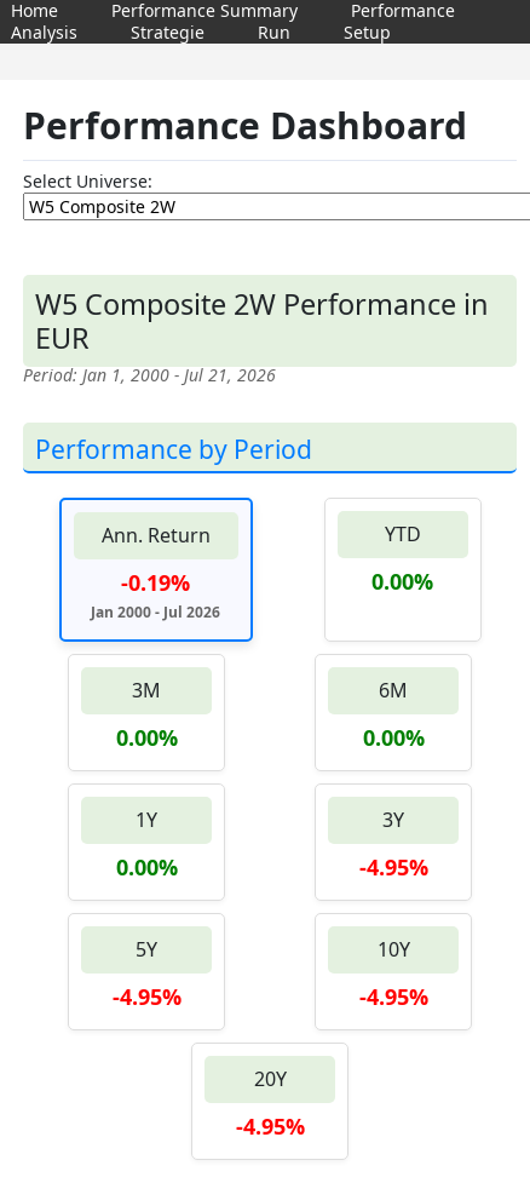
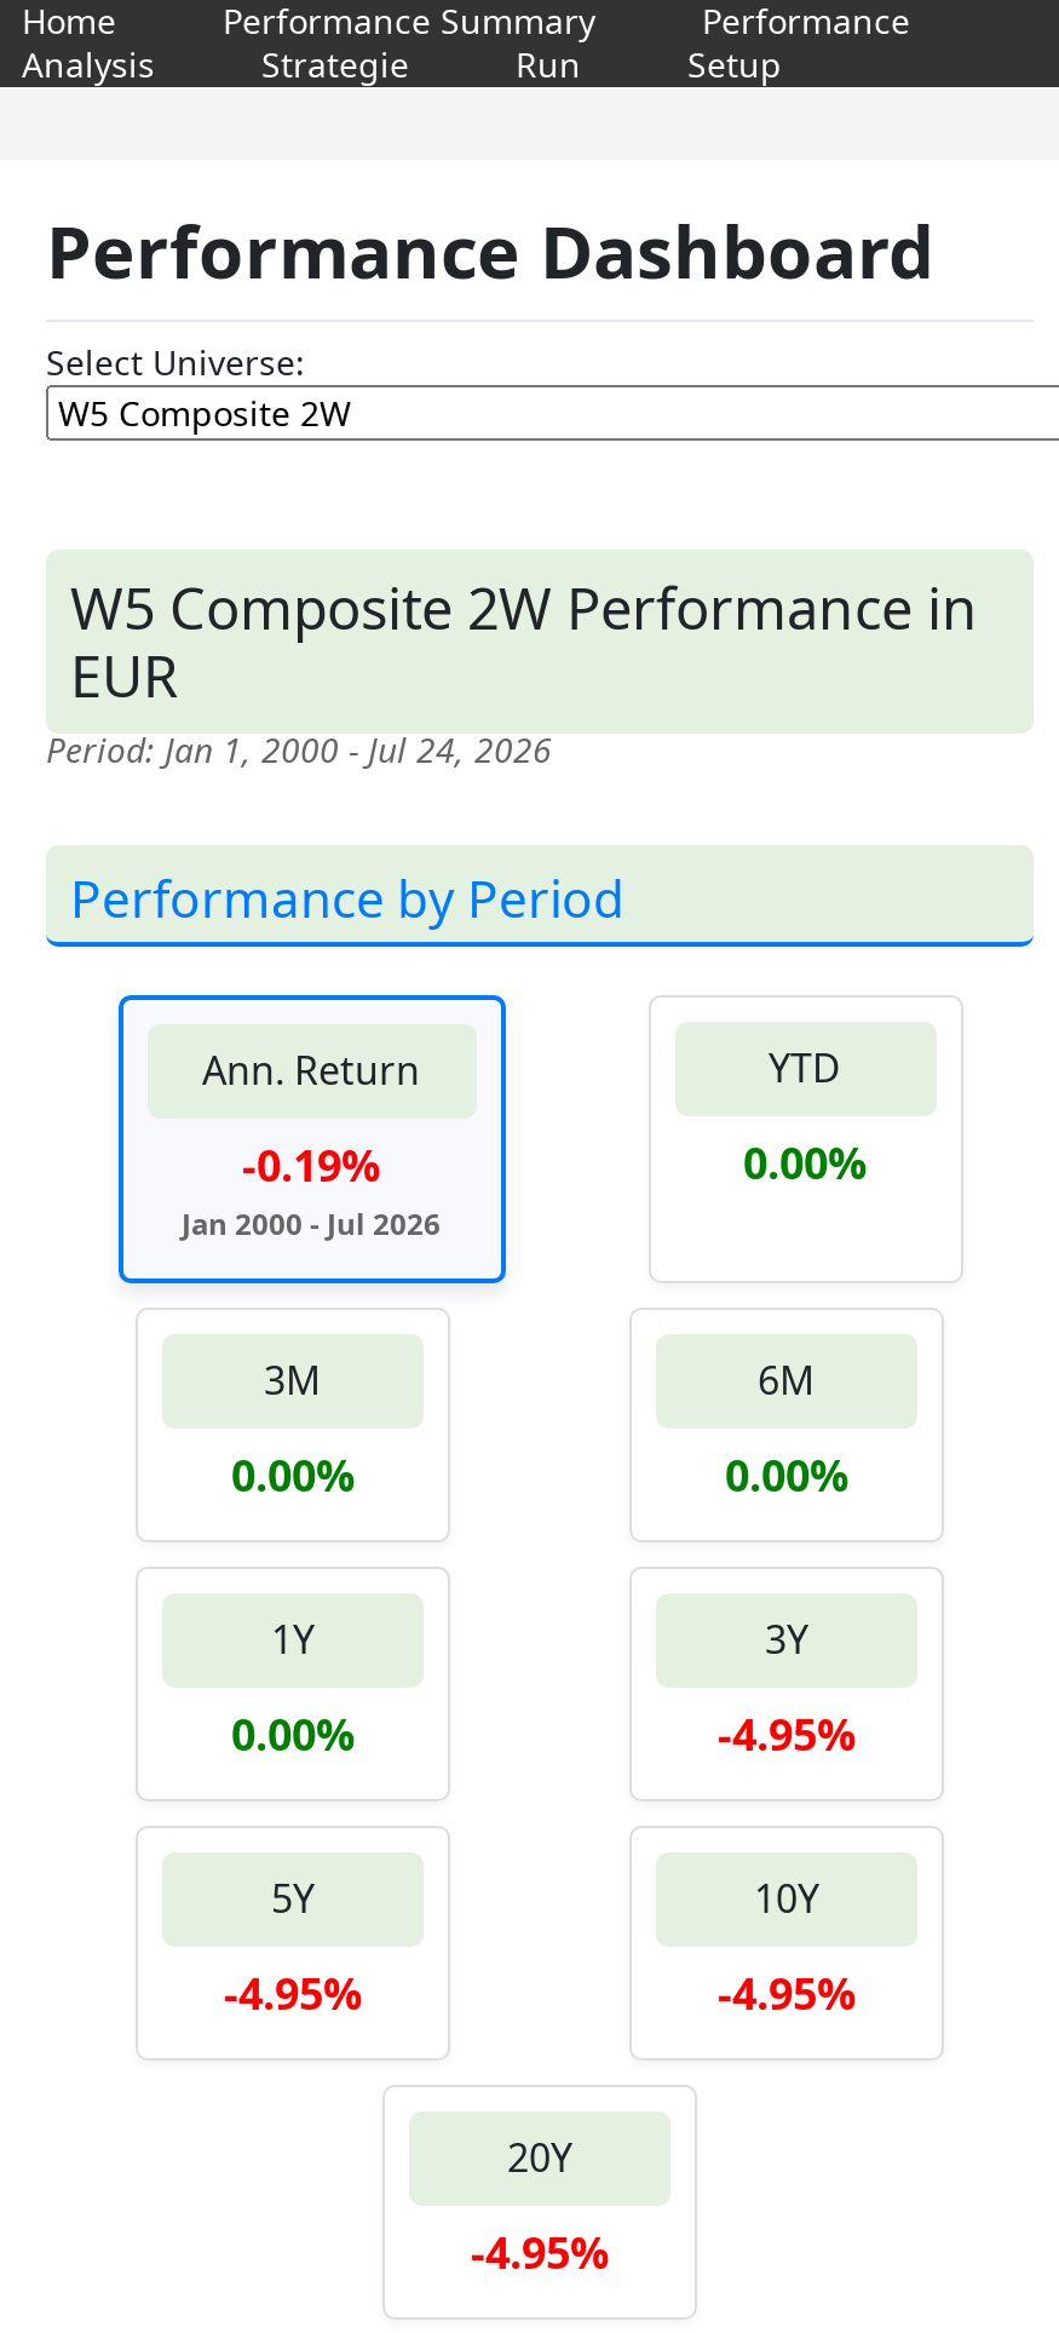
- Period: Jan 1, 2000 - Jul 21, 2026
+ Period: Jan 1, 2000 - Jul 24, 2026
